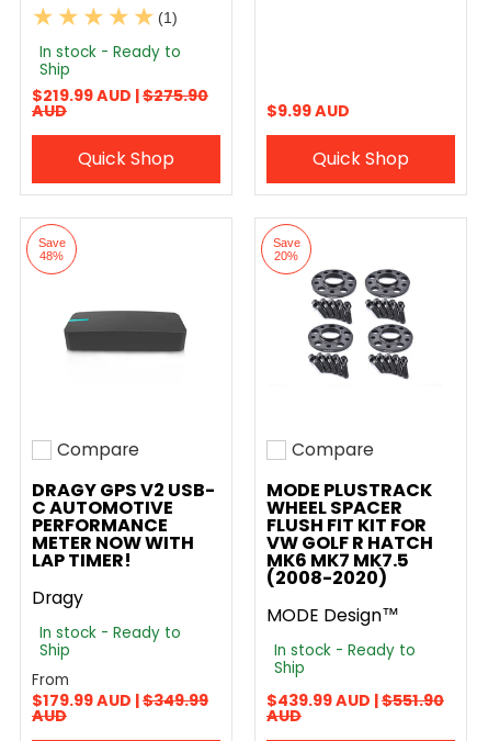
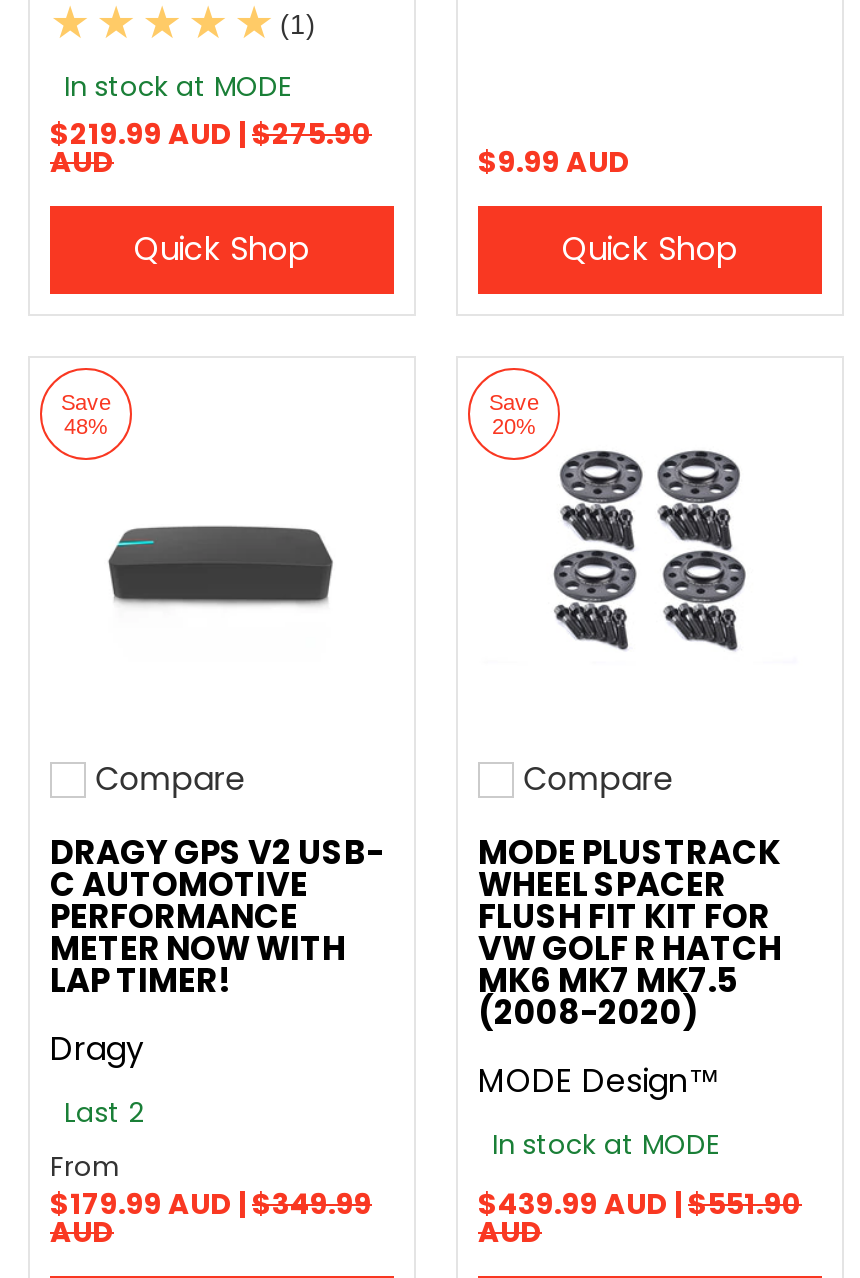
- In stock - Ready to
- Ship
+ In stock at MODE

- In stock - Ready to
- Ship
+ Last 2

- In stock - Ready to
- Ship
+ In stock at MODE
